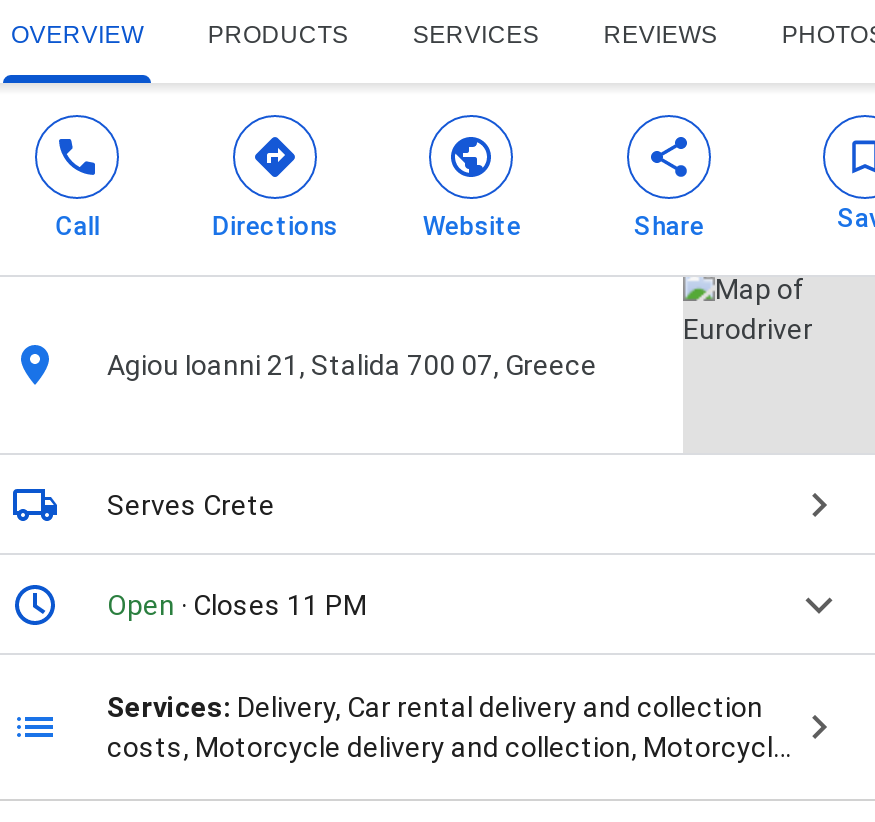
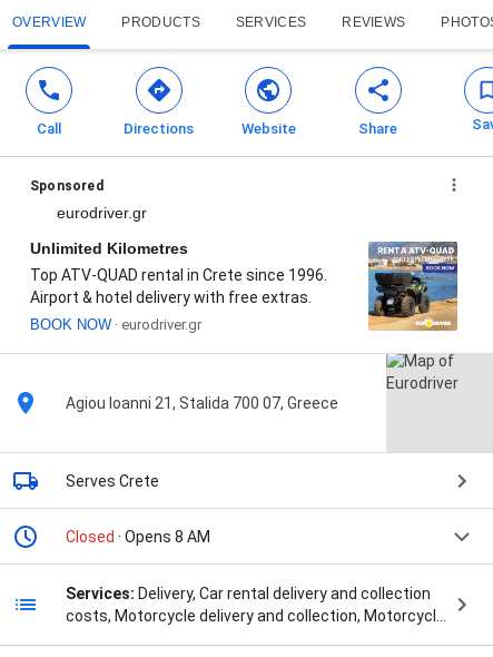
+ [image]
+ Sponsored
+ eurodriver.gr
+ Unlimited Kilometres
+ Top ATV-QUAD rental in Crete since 1996.
+ Airport & hotel delivery with free extras.
+ BOOK NOW · eurodriver.gr

- Open · Closes 11 PM
+ Closed · Opens 8 AM
